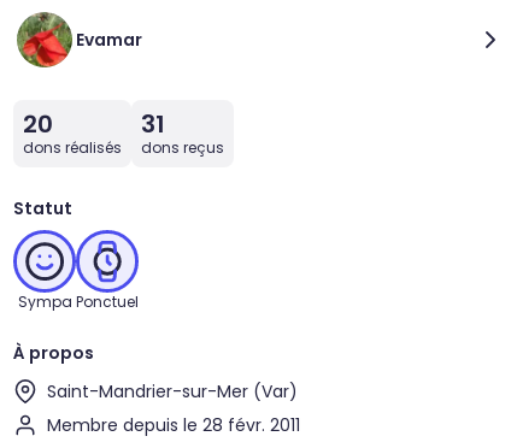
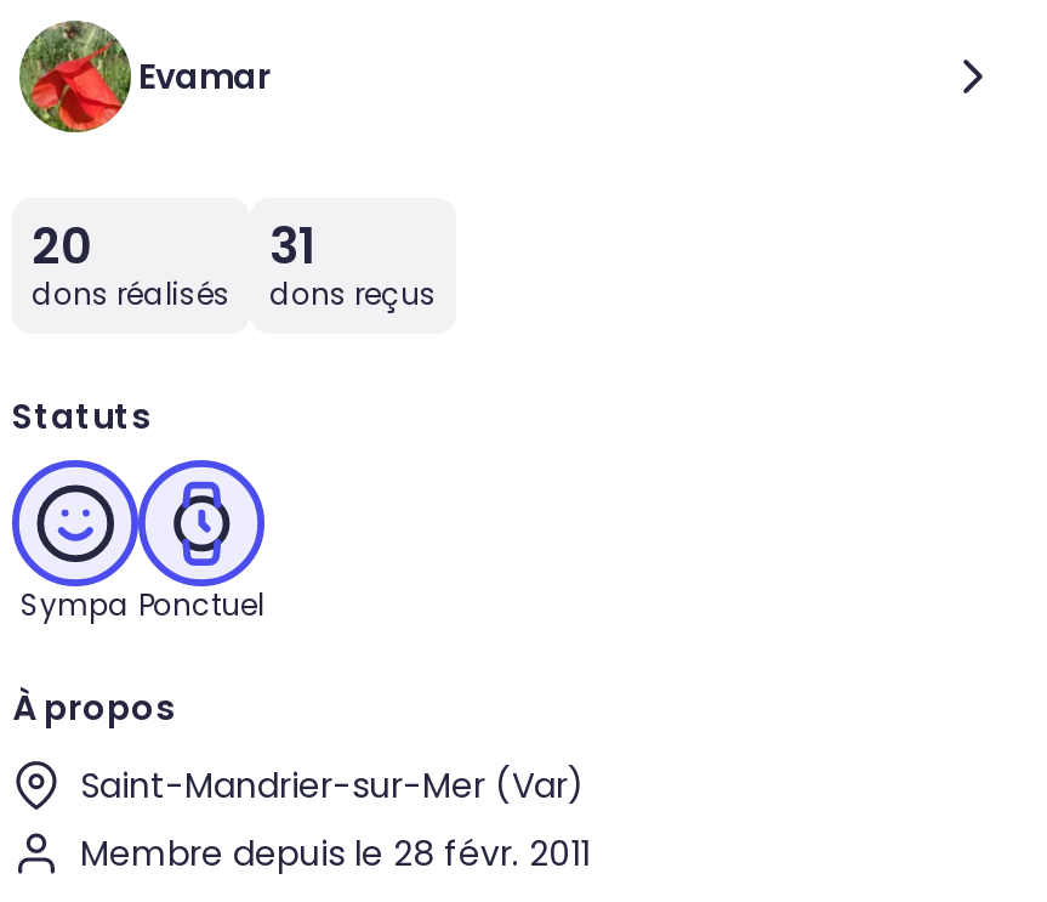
- Statut
+ Statuts
